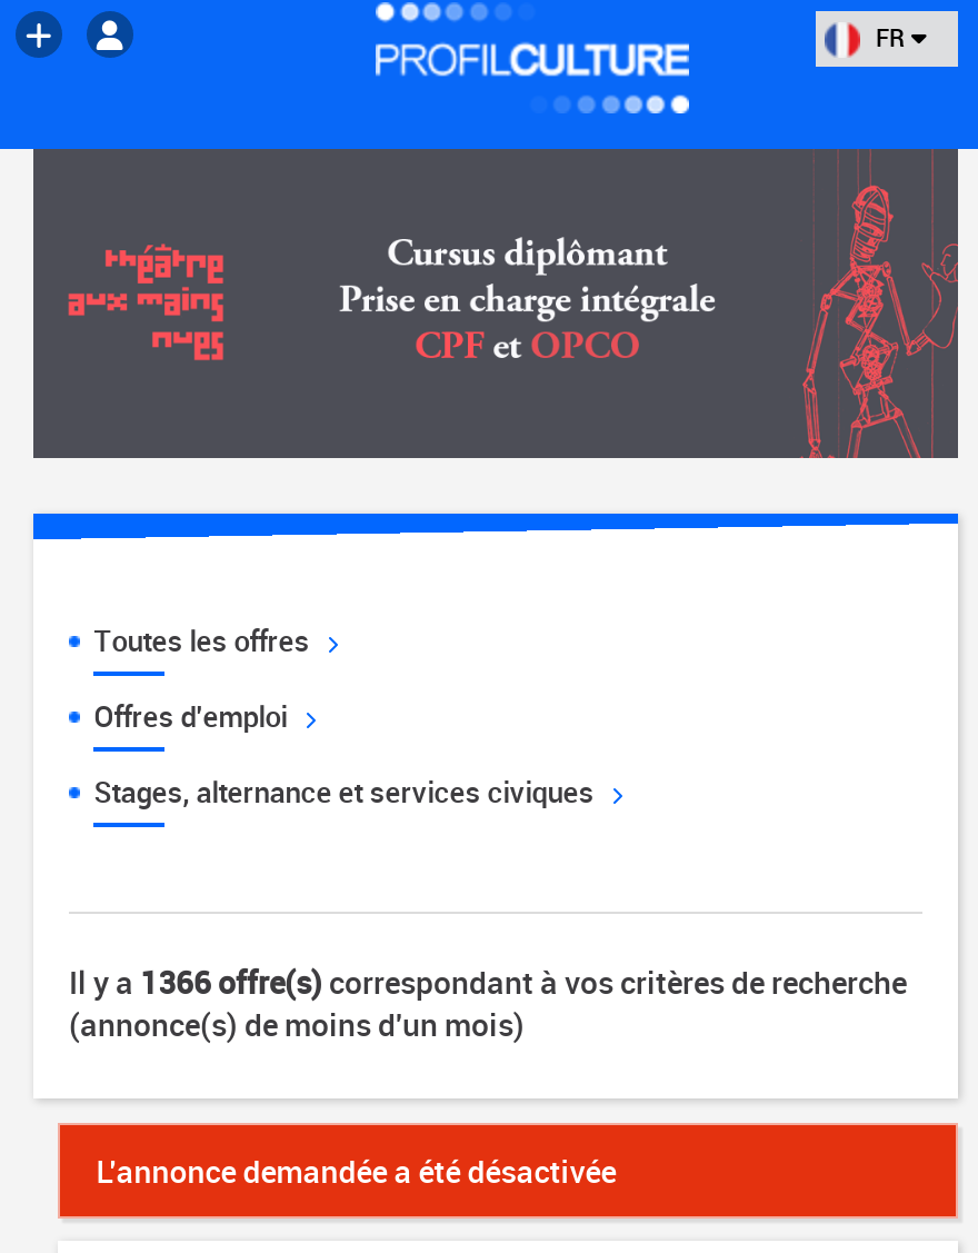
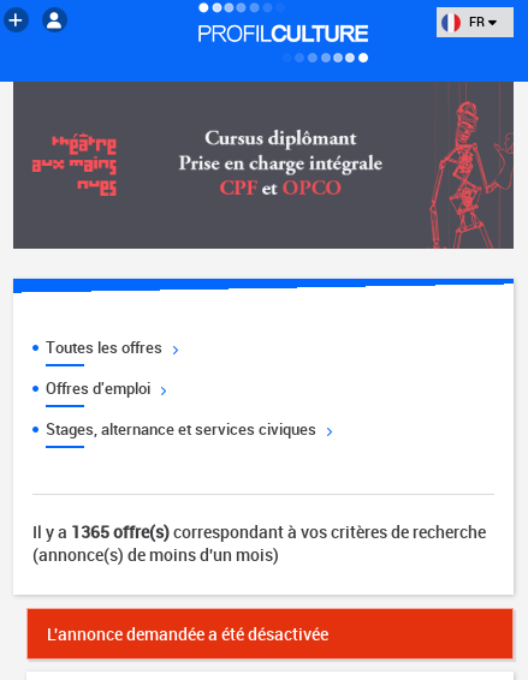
- Il y a 1366 offre(s) correspondant à vos critères de recherche
+ Il y a 1365 offre(s) correspondant à vos critères de recherche
